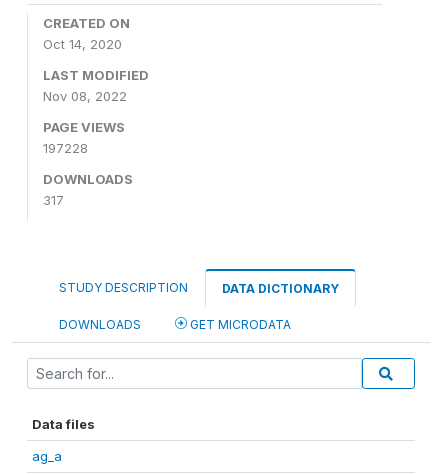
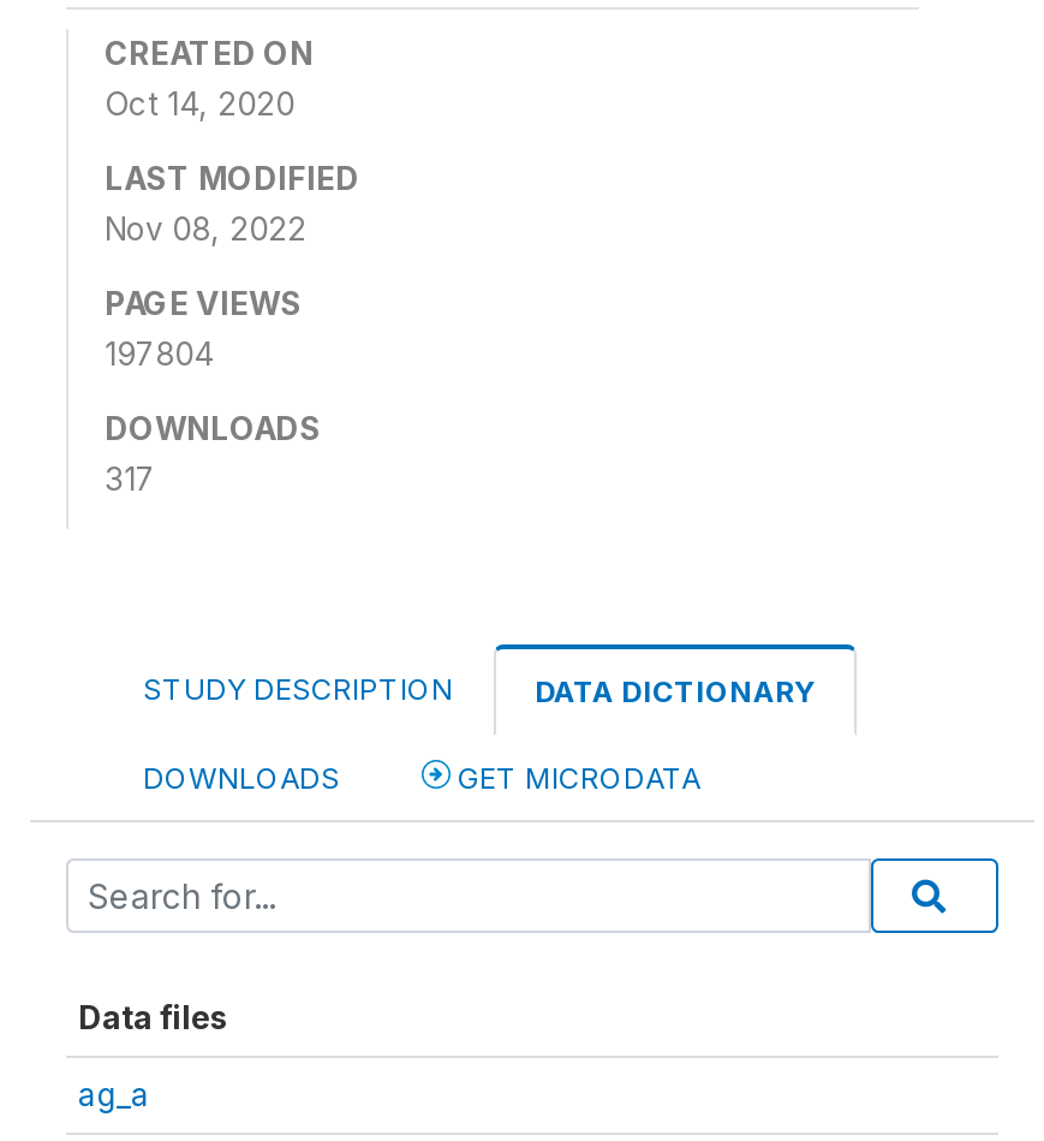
- 197228
+ 197804
